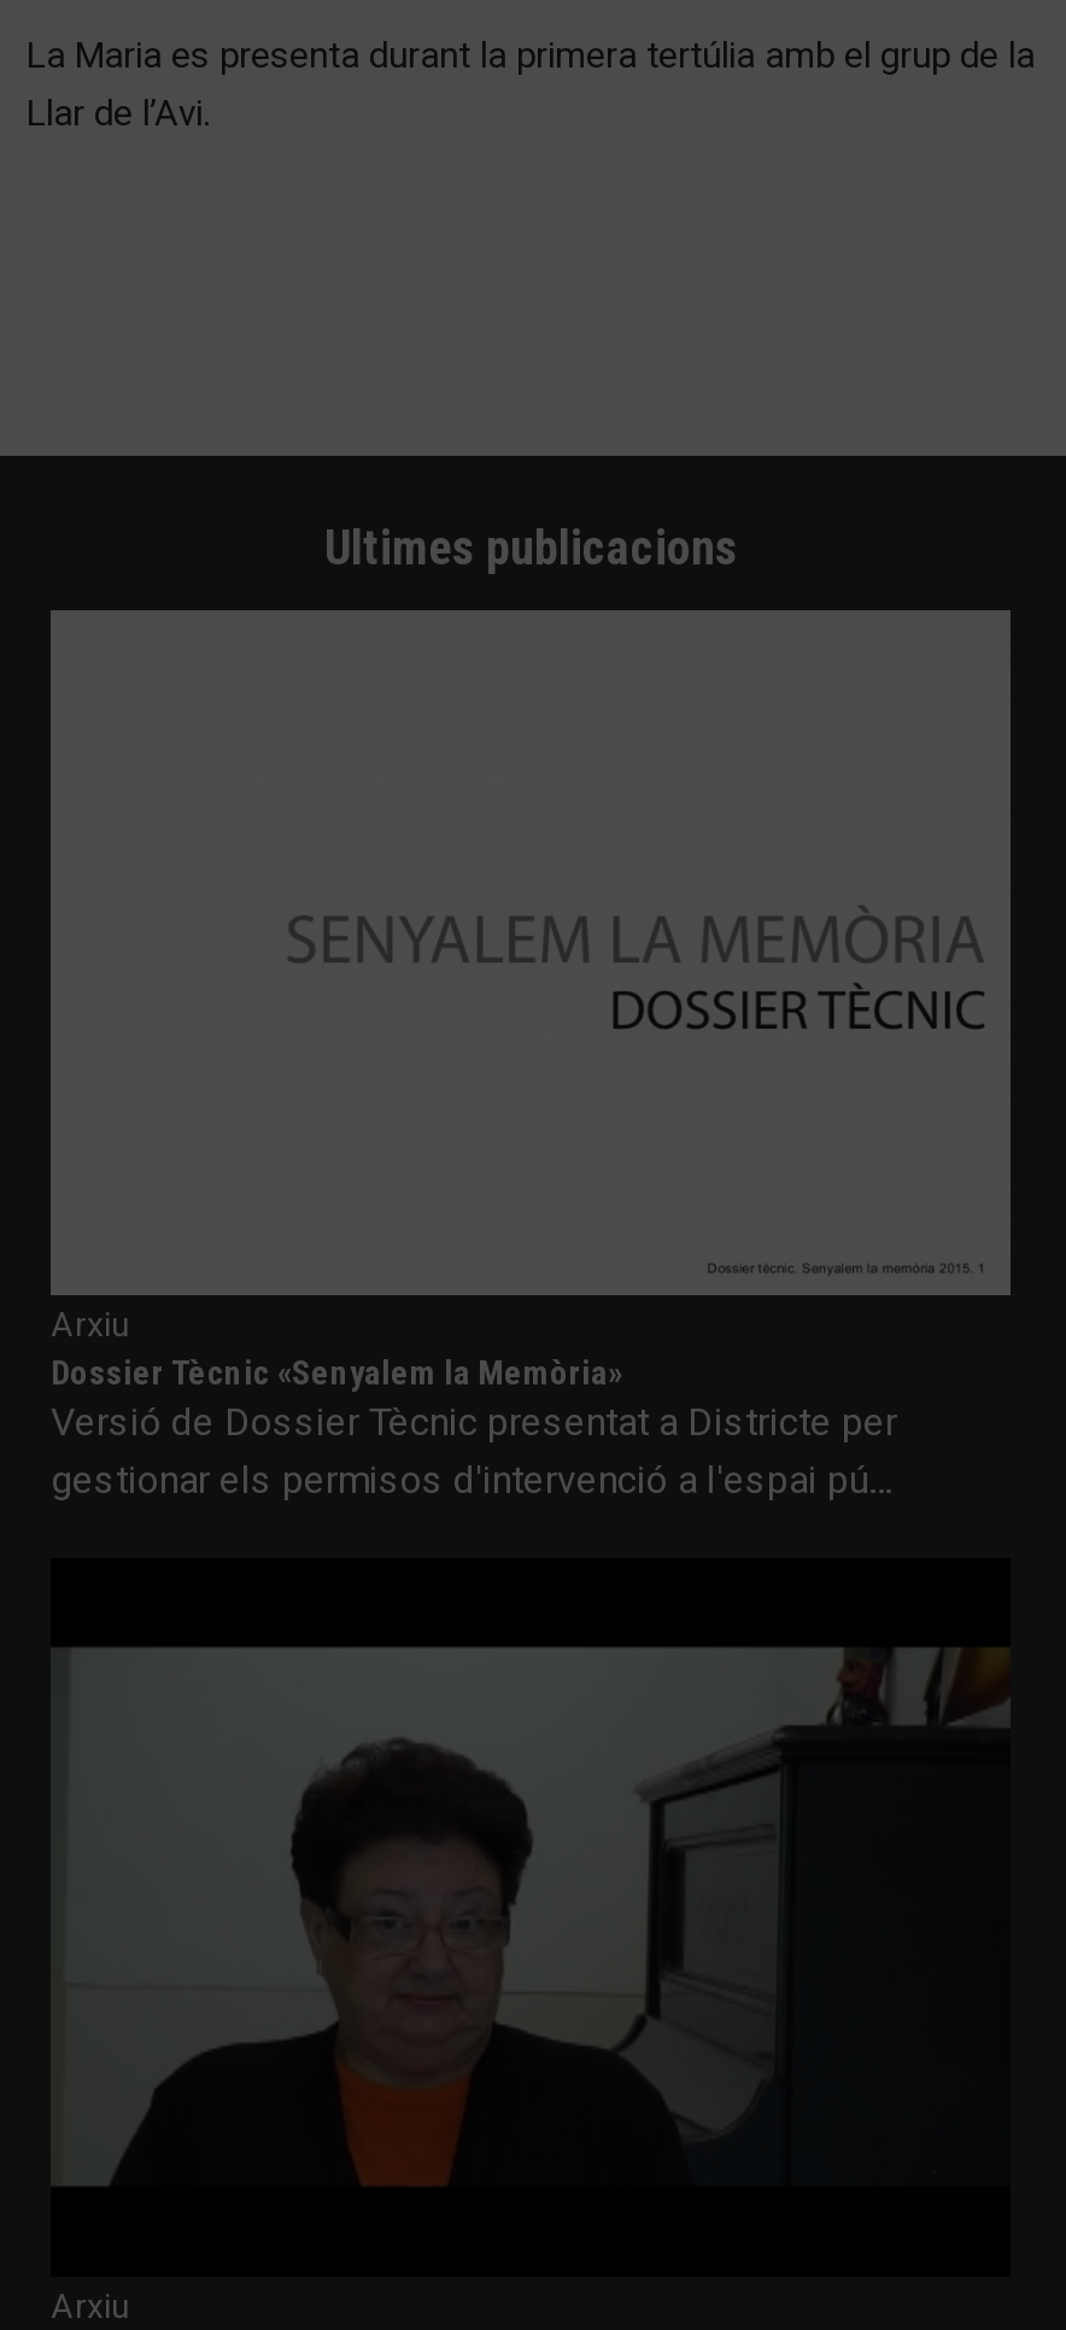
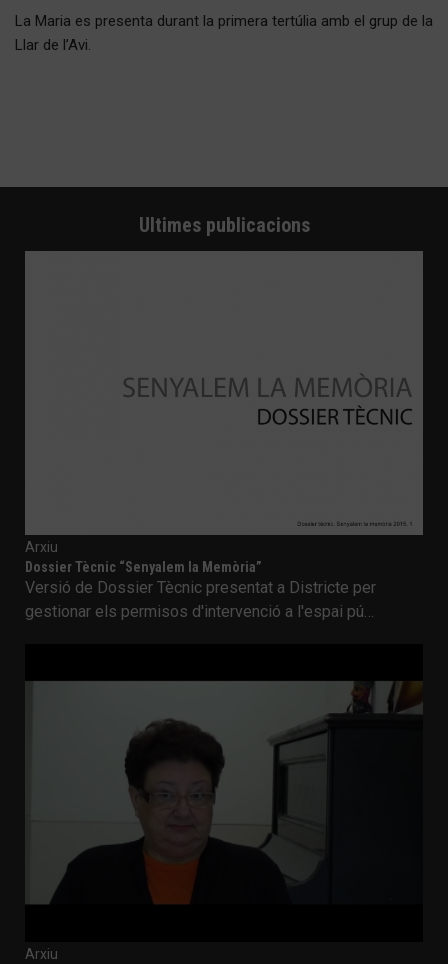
- Dossier Tècnic «Senyalem la Memòria»
+ Dossier Tècnic “Senyalem la Memòria”
